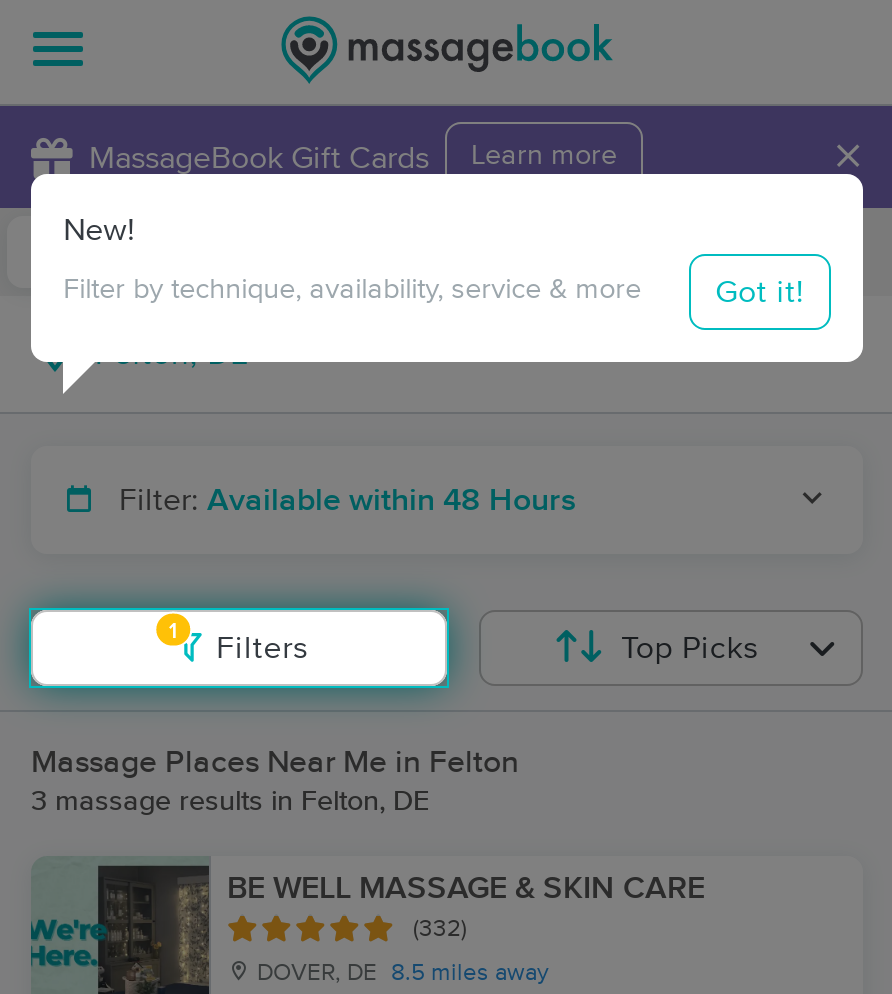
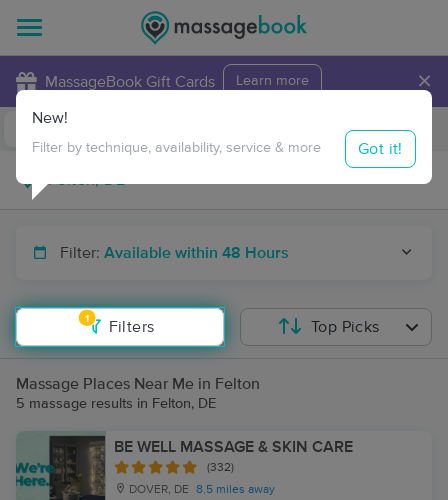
- 3 massage results in Felton, DE
+ 5 massage results in Felton, DE
